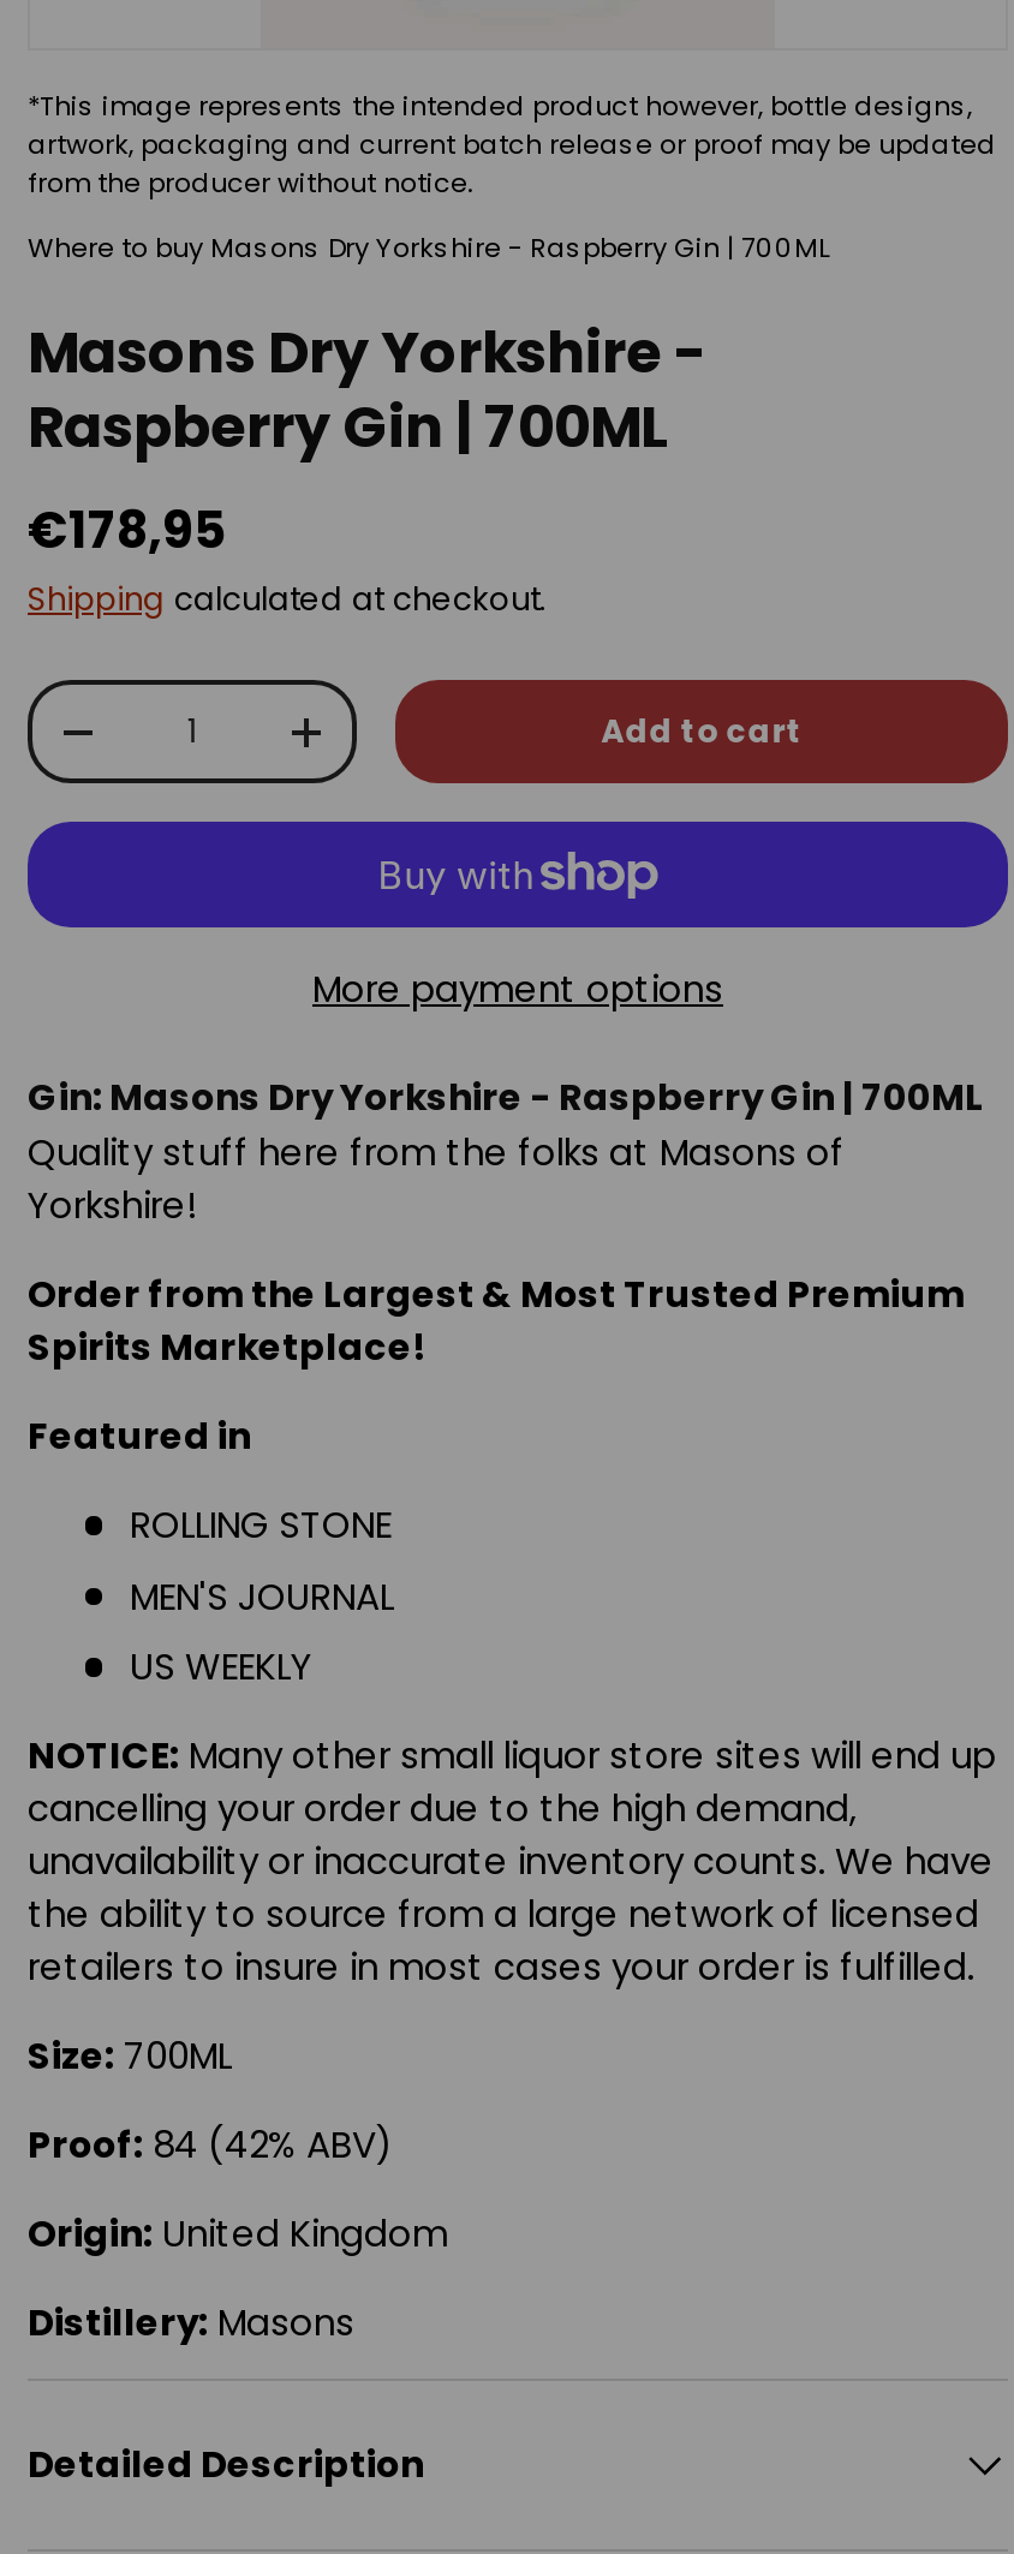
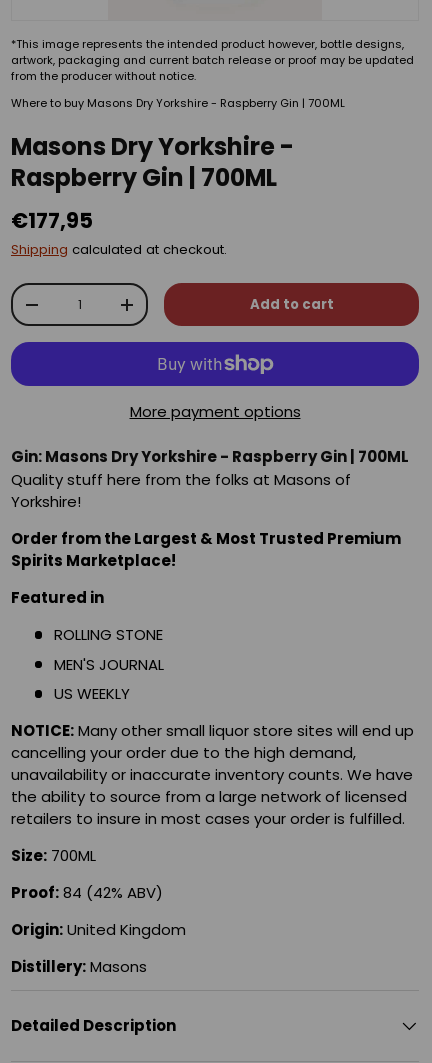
- €178,95
+ €177,95
